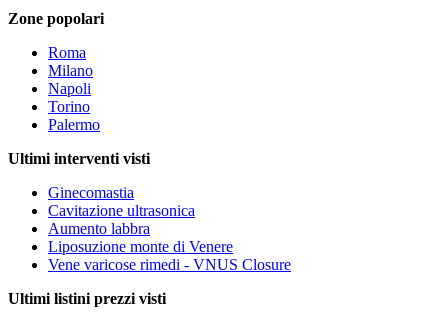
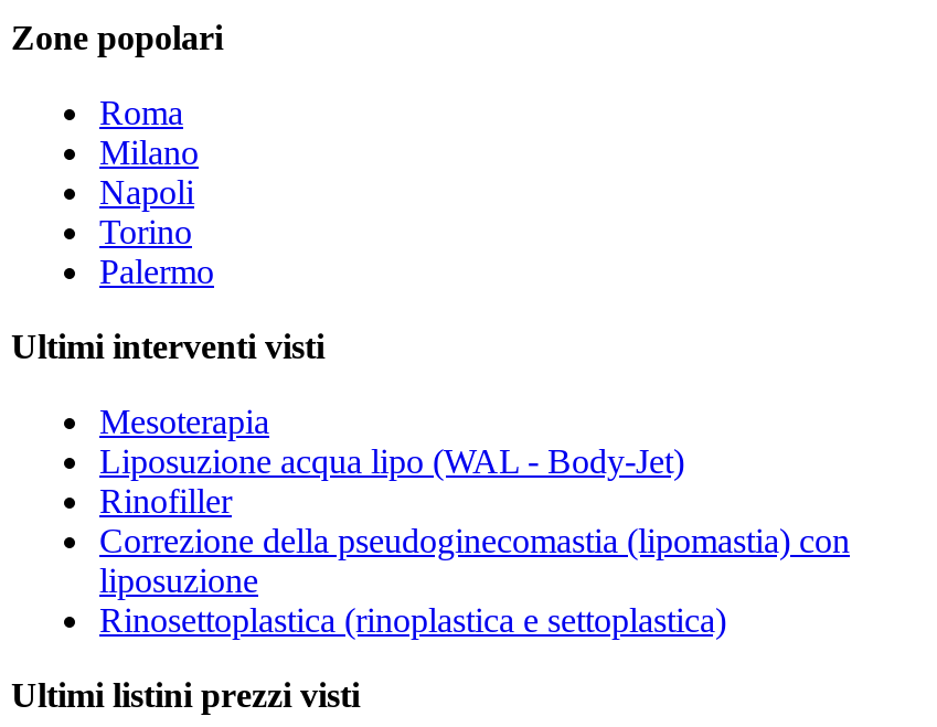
- Ginecomastia
- Cavitazione ultrasonica
- Aumento labbra
- Liposuzione monte di Venere
- Vene varicose rimedi - VNUS Closure
+ Mesoterapia
+ Liposuzione acqua lipo (WAL - Body-Jet)
+ Rinofiller
+ Correzione della pseudoginecomastia (lipomastia) con
+ liposuzione
+ Rinosettoplastica (rinoplastica e settoplastica)
